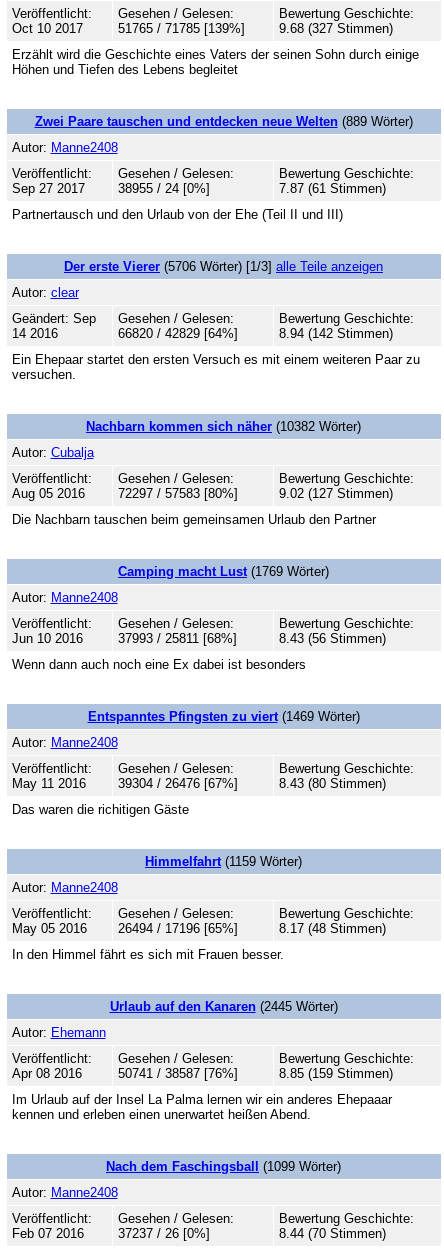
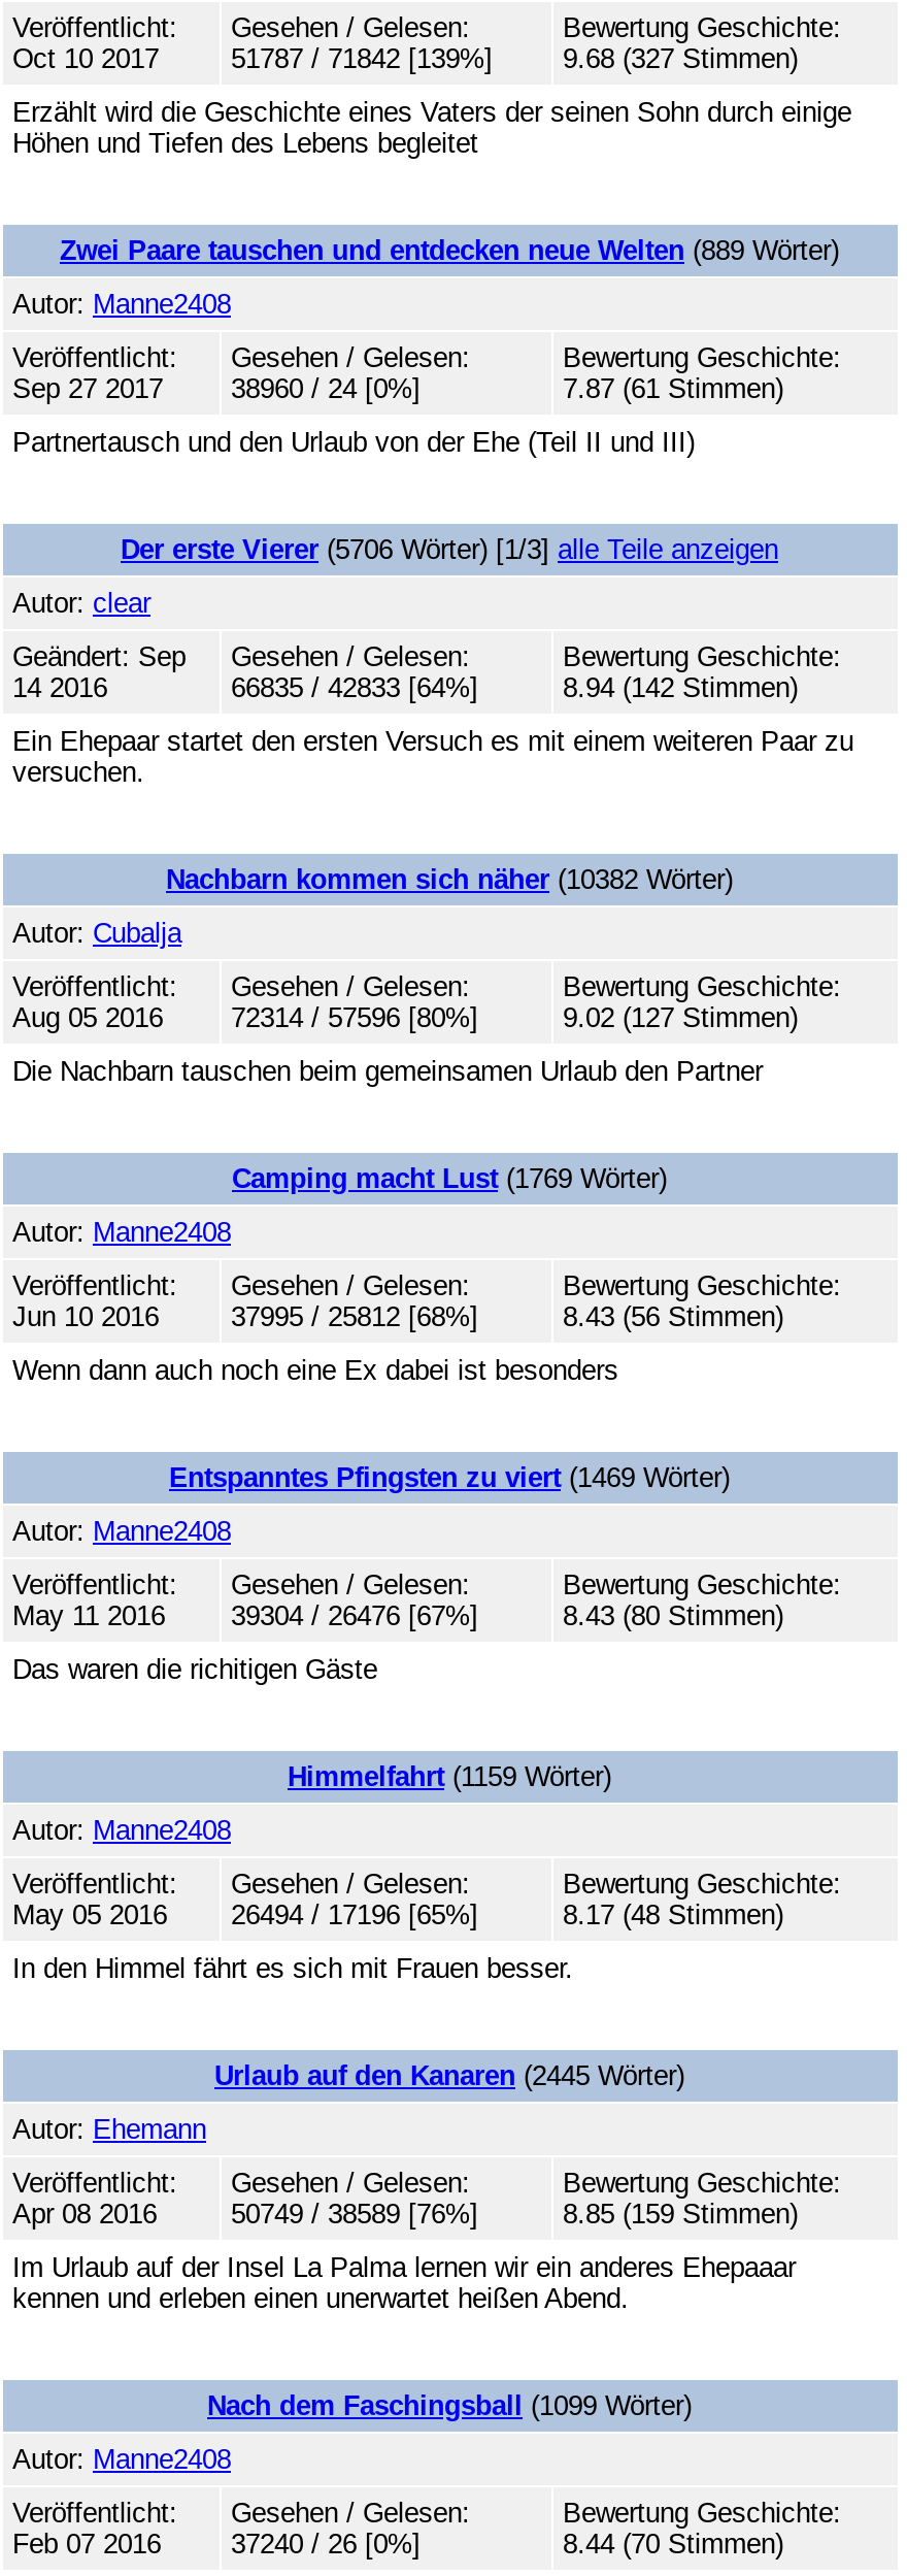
- 51765 / 71785 [139%]
+ 51787 / 71842 [139%]

- 38955 / 24 [0%]
+ 38960 / 24 [0%]

- 66820 / 42829 [64%]
+ 66835 / 42833 [64%]

- 72297 / 57583 [80%]
+ 72314 / 57596 [80%]

- 37993 / 25811 [68%]
+ 37995 / 25812 [68%]

- 50741 / 38587 [76%]
+ 50749 / 38589 [76%]

- 37237 / 26 [0%]
+ 37240 / 26 [0%]
